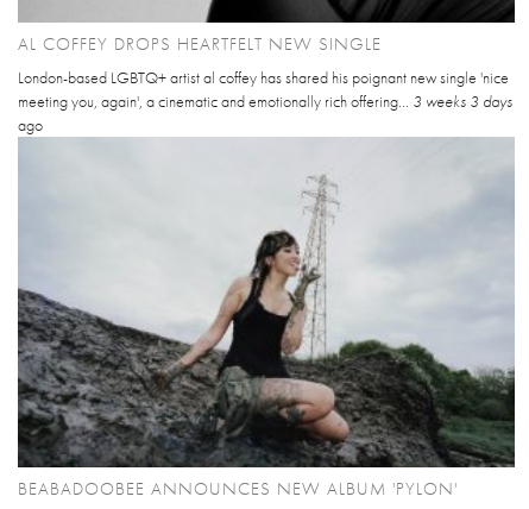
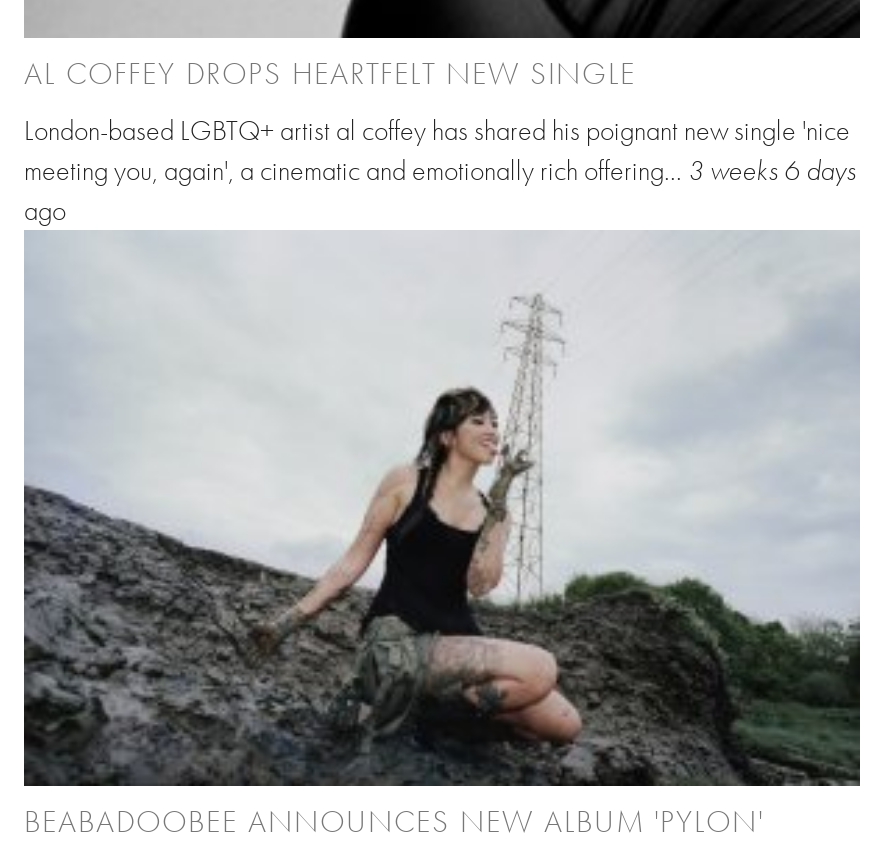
- meeting you, again', a cinematic and emotionally rich offering... 3 weeks 3 days
+ meeting you, again', a cinematic and emotionally rich offering... 3 weeks 6 days
